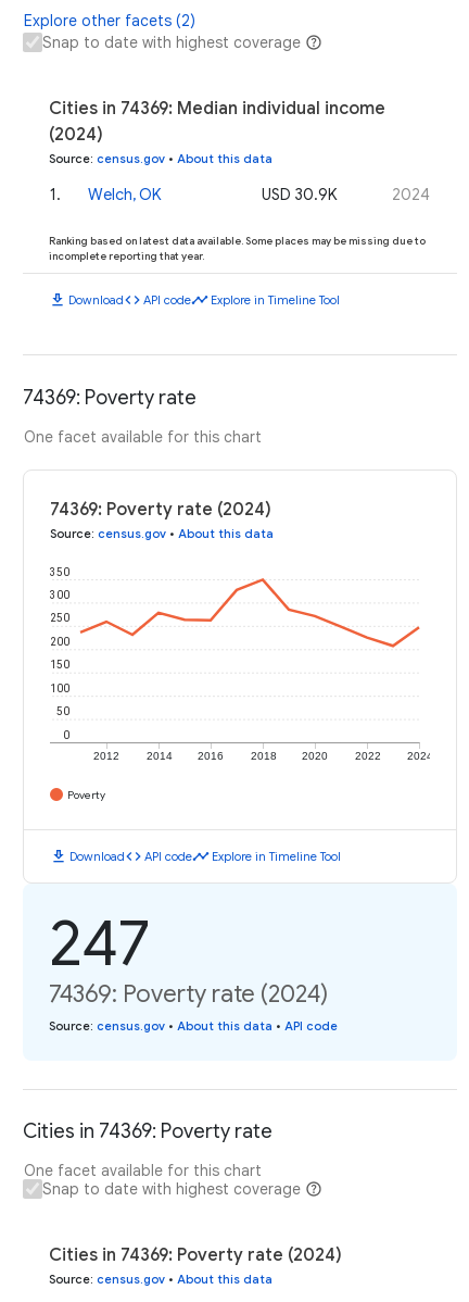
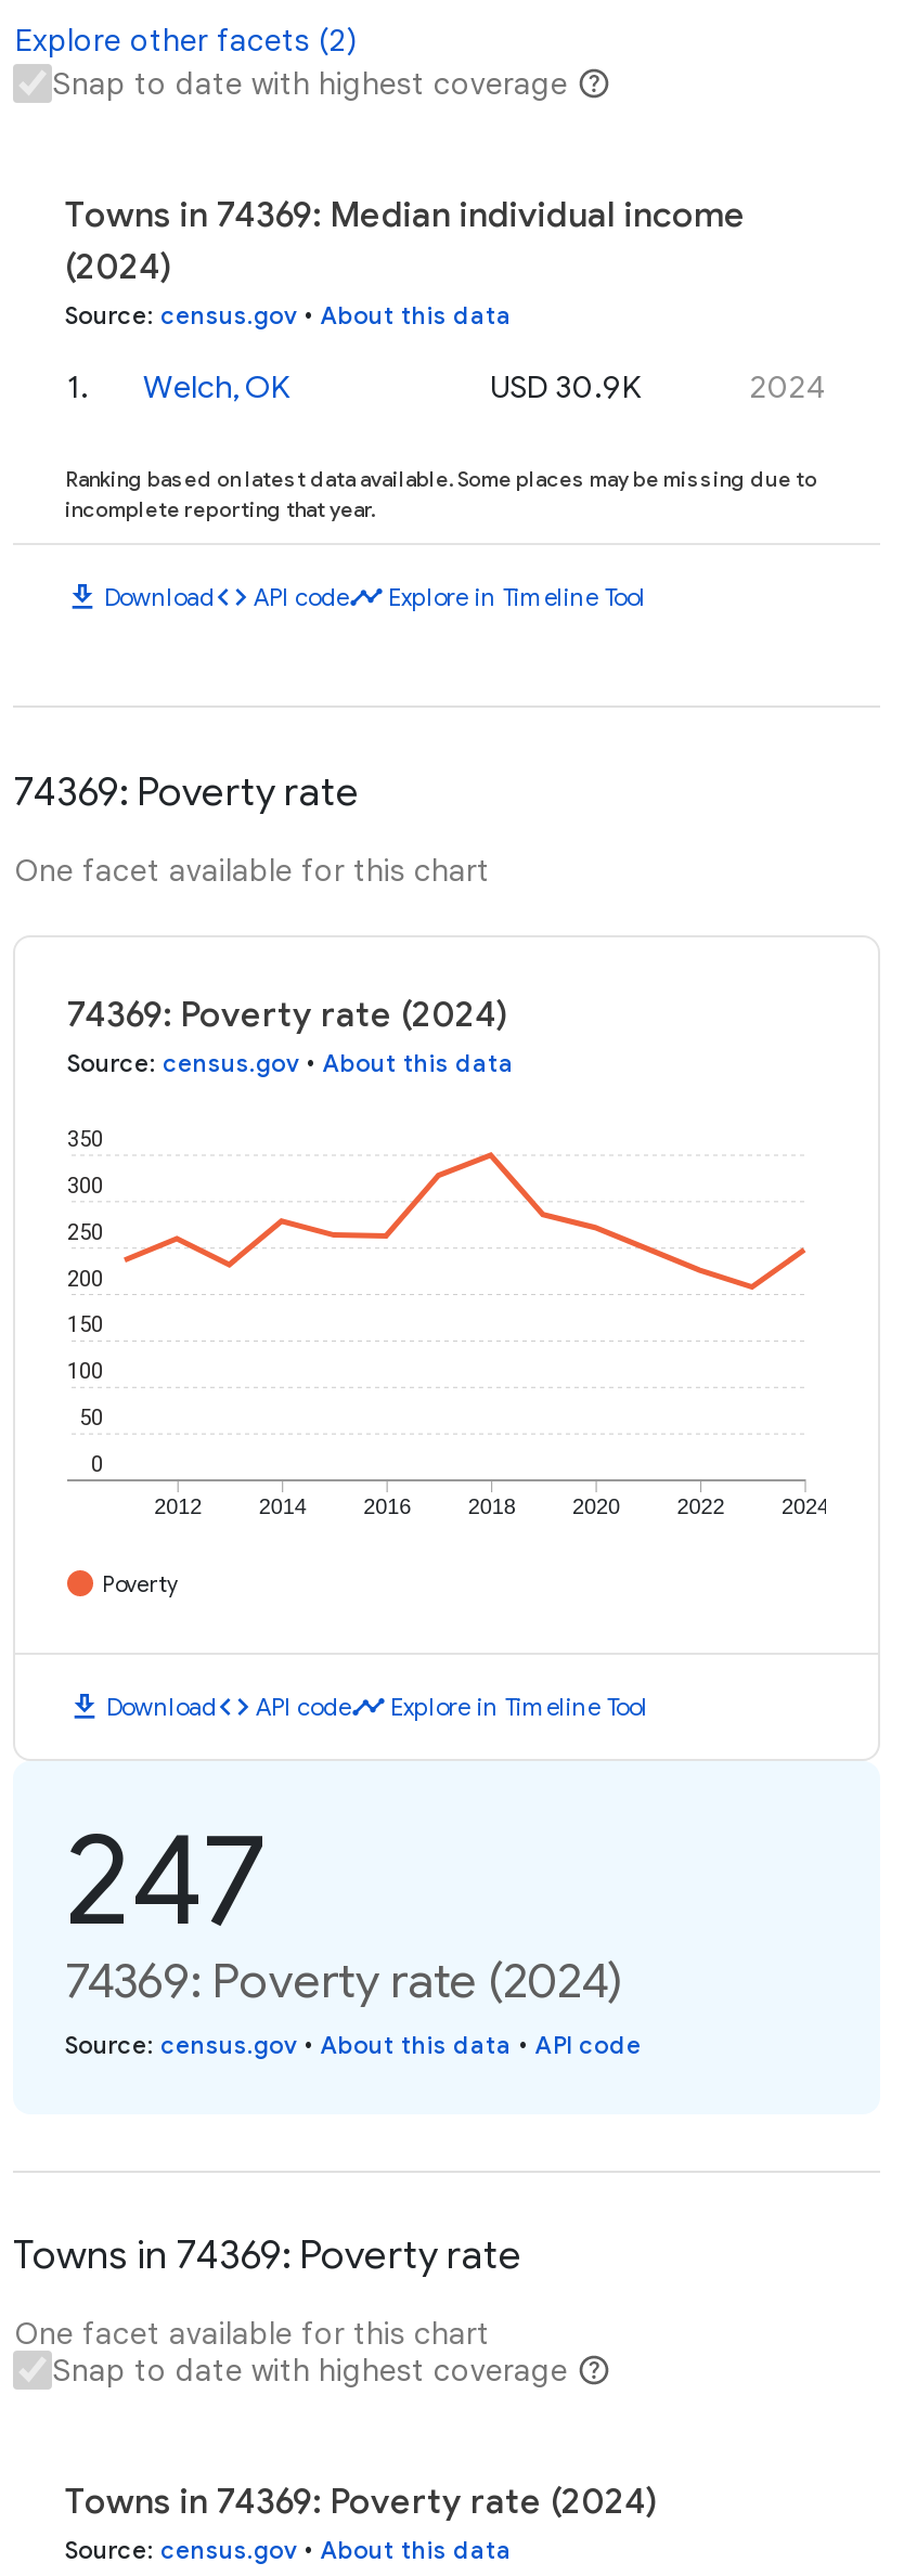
- Cities in 74369: Median individual income
+ Towns in 74369: Median individual income

- Cities in 74369: Poverty rate
+ Towns in 74369: Poverty rate

- Cities in 74369: Poverty rate (2024)
+ Towns in 74369: Poverty rate (2024)
